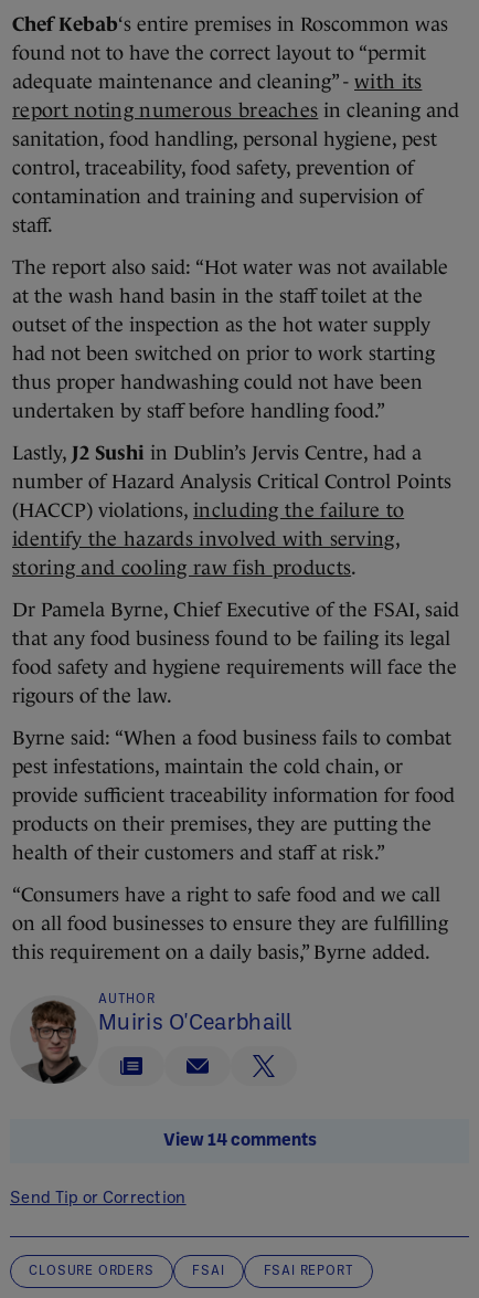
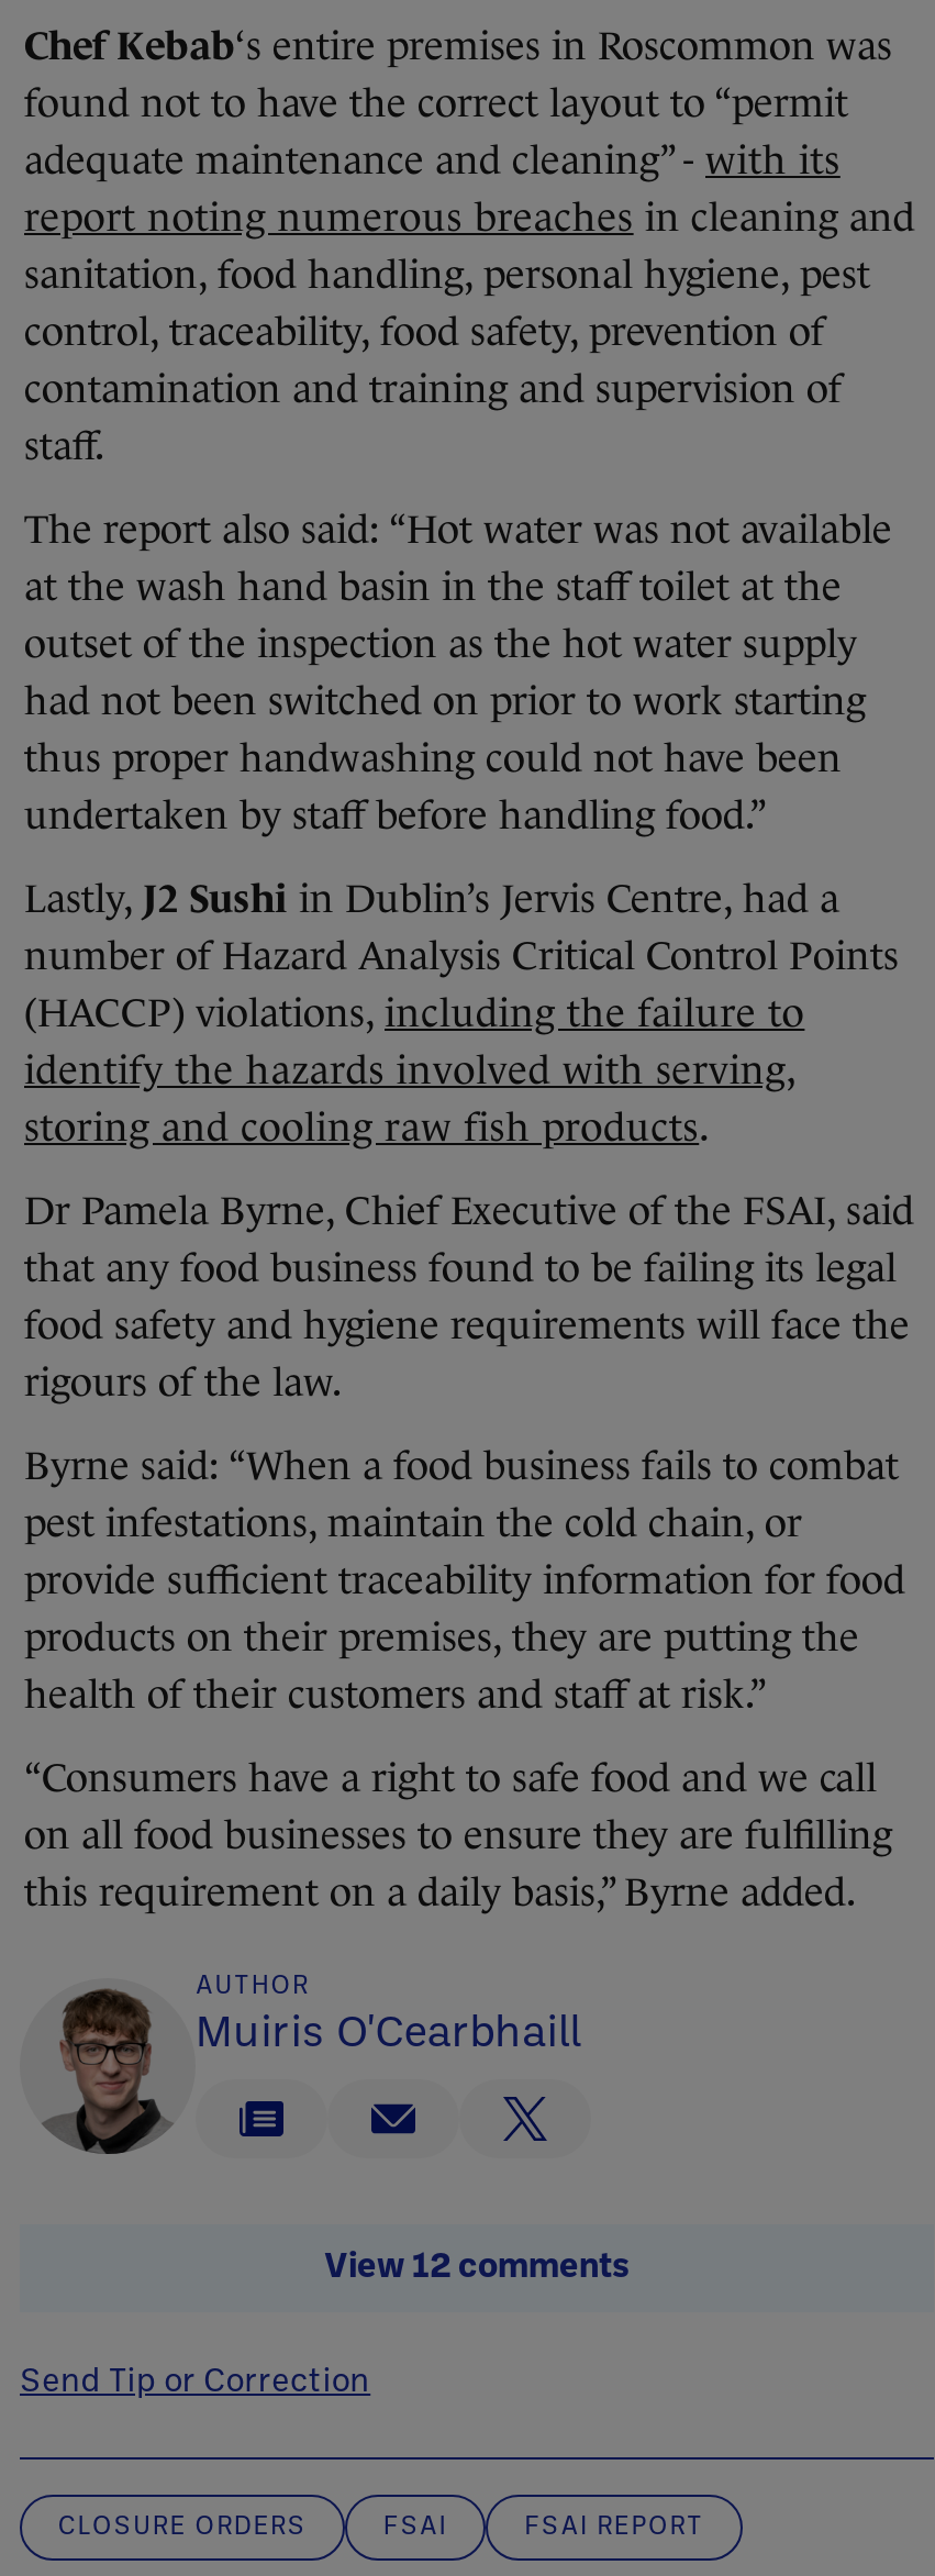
- View 14 comments
+ View 12 comments
